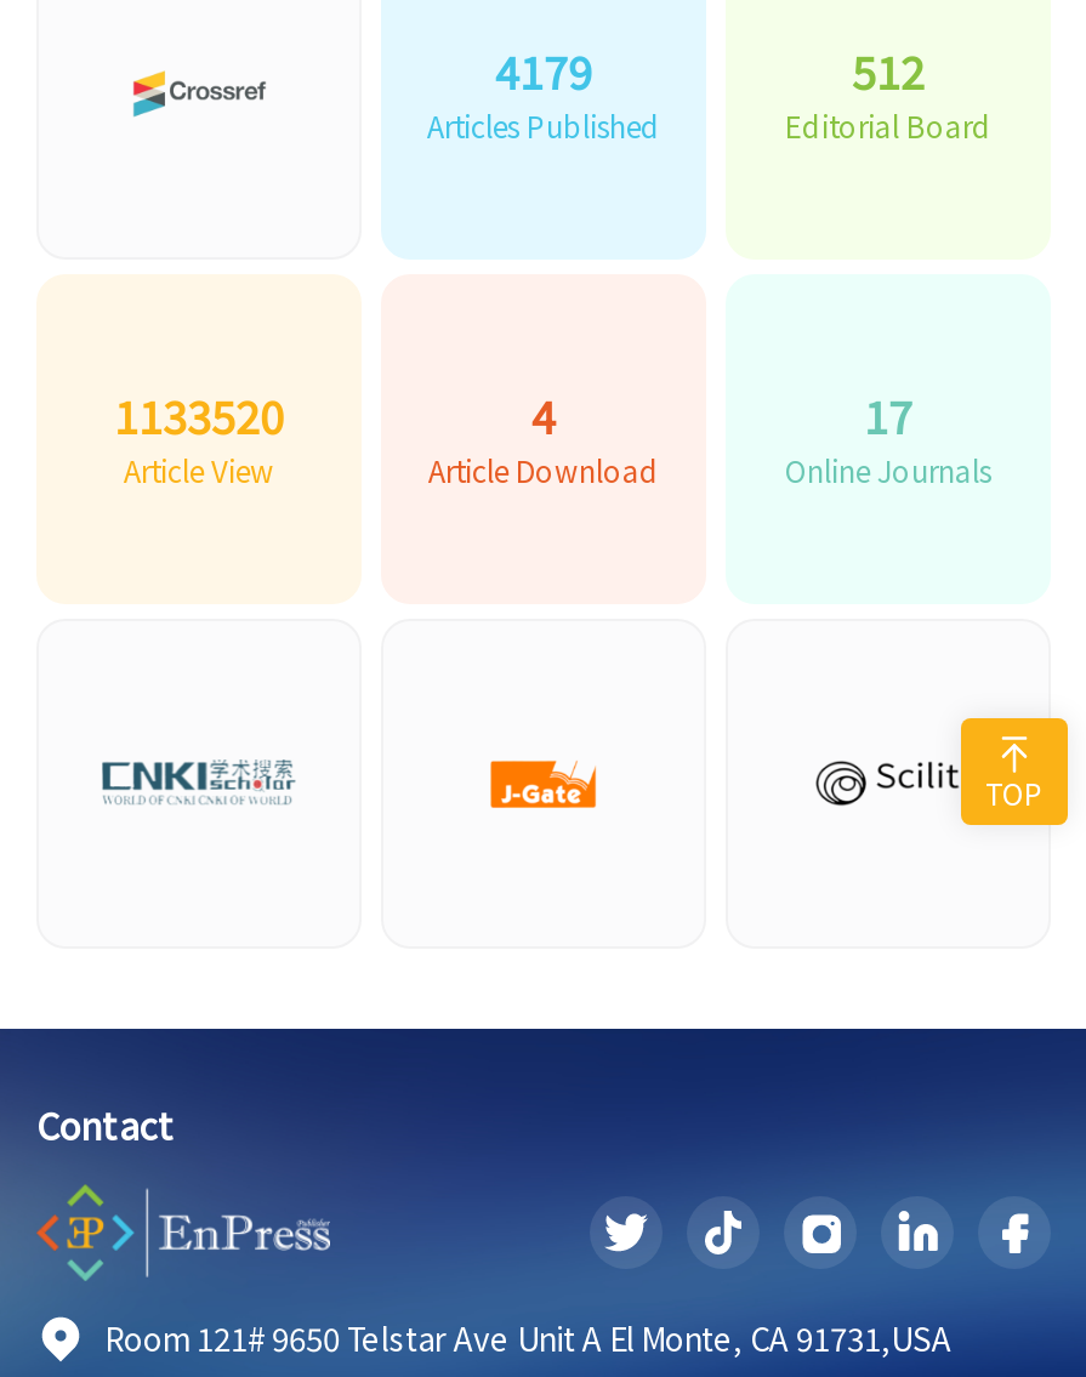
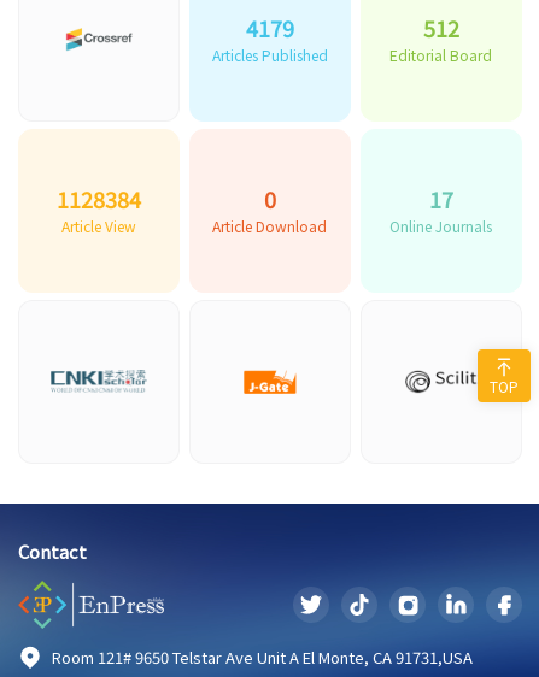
- 1133520
+ 1128384

- 4
+ 0
